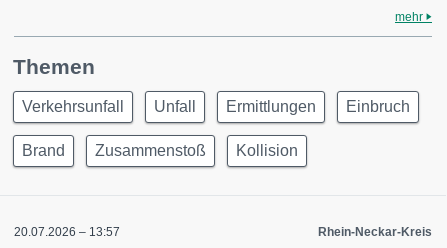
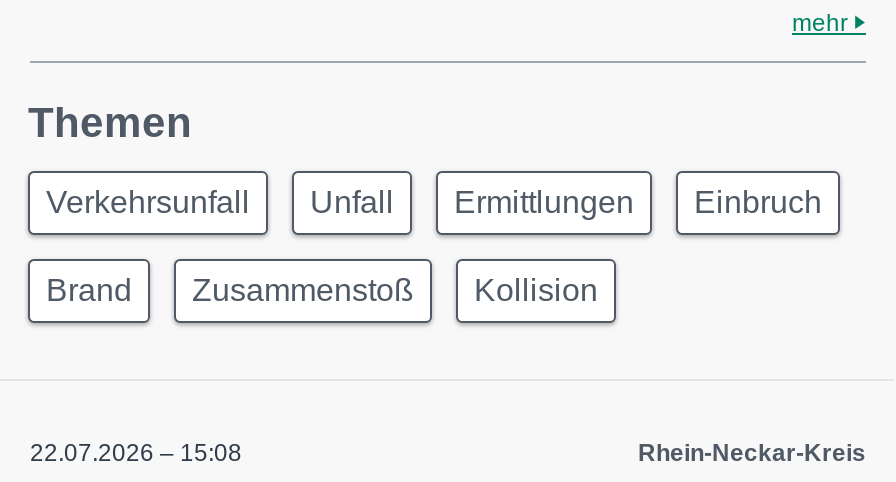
- 20.07.2026 – 13:57
+ 22.07.2026 – 15:08
